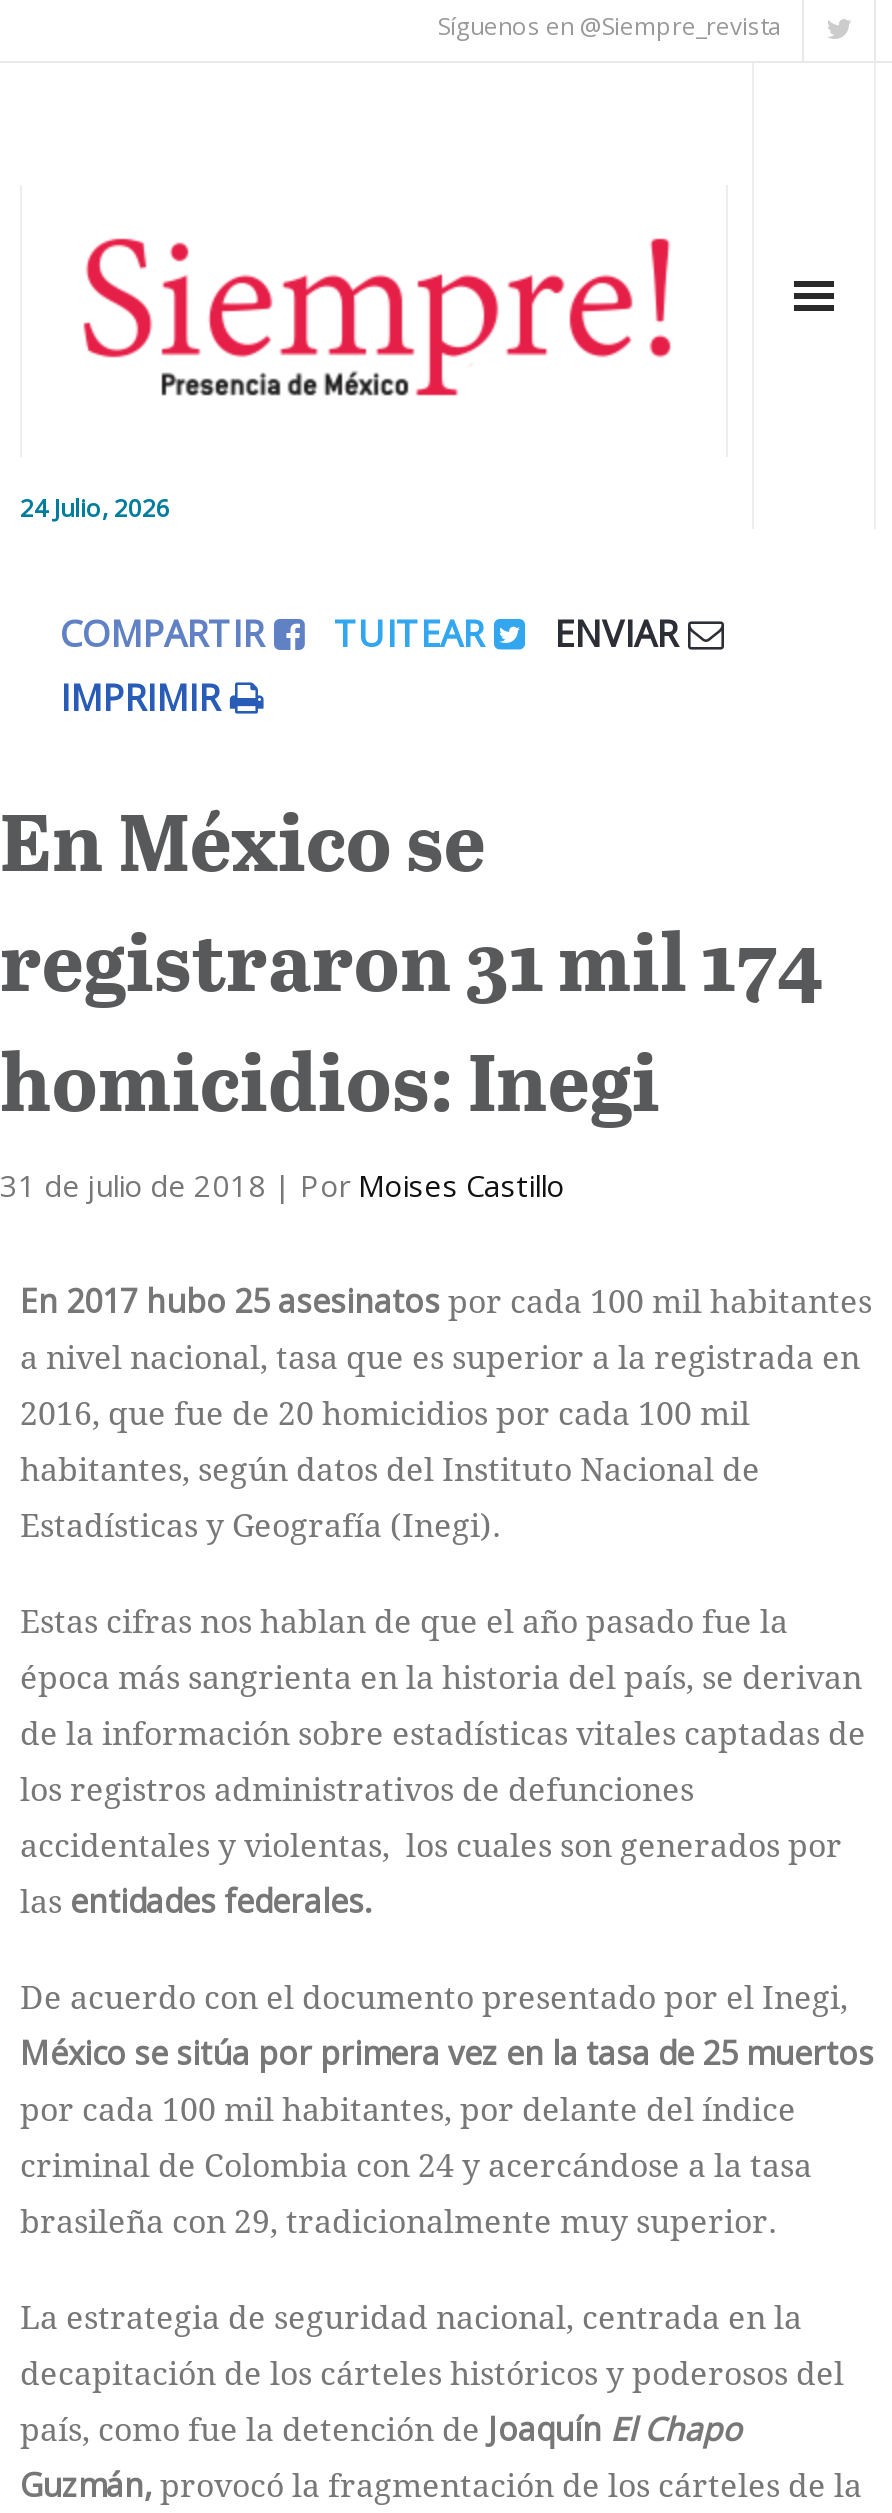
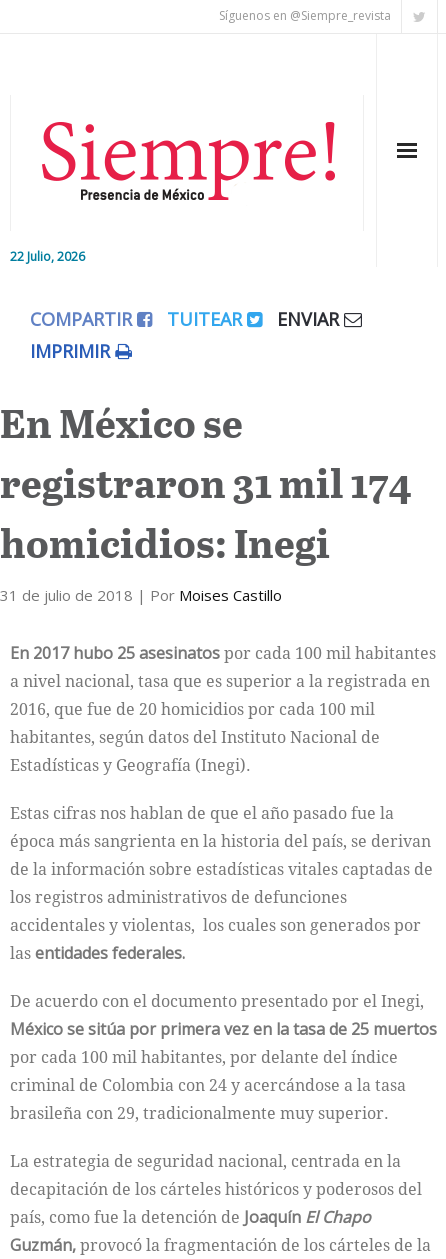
- 24 Julio, 2026
+ 22 Julio, 2026
